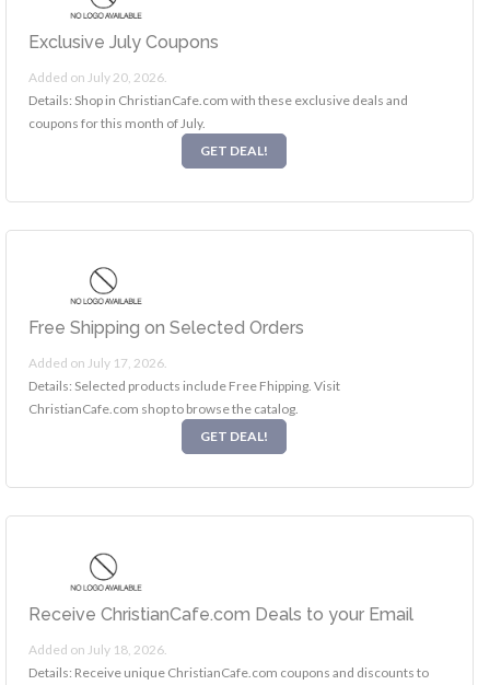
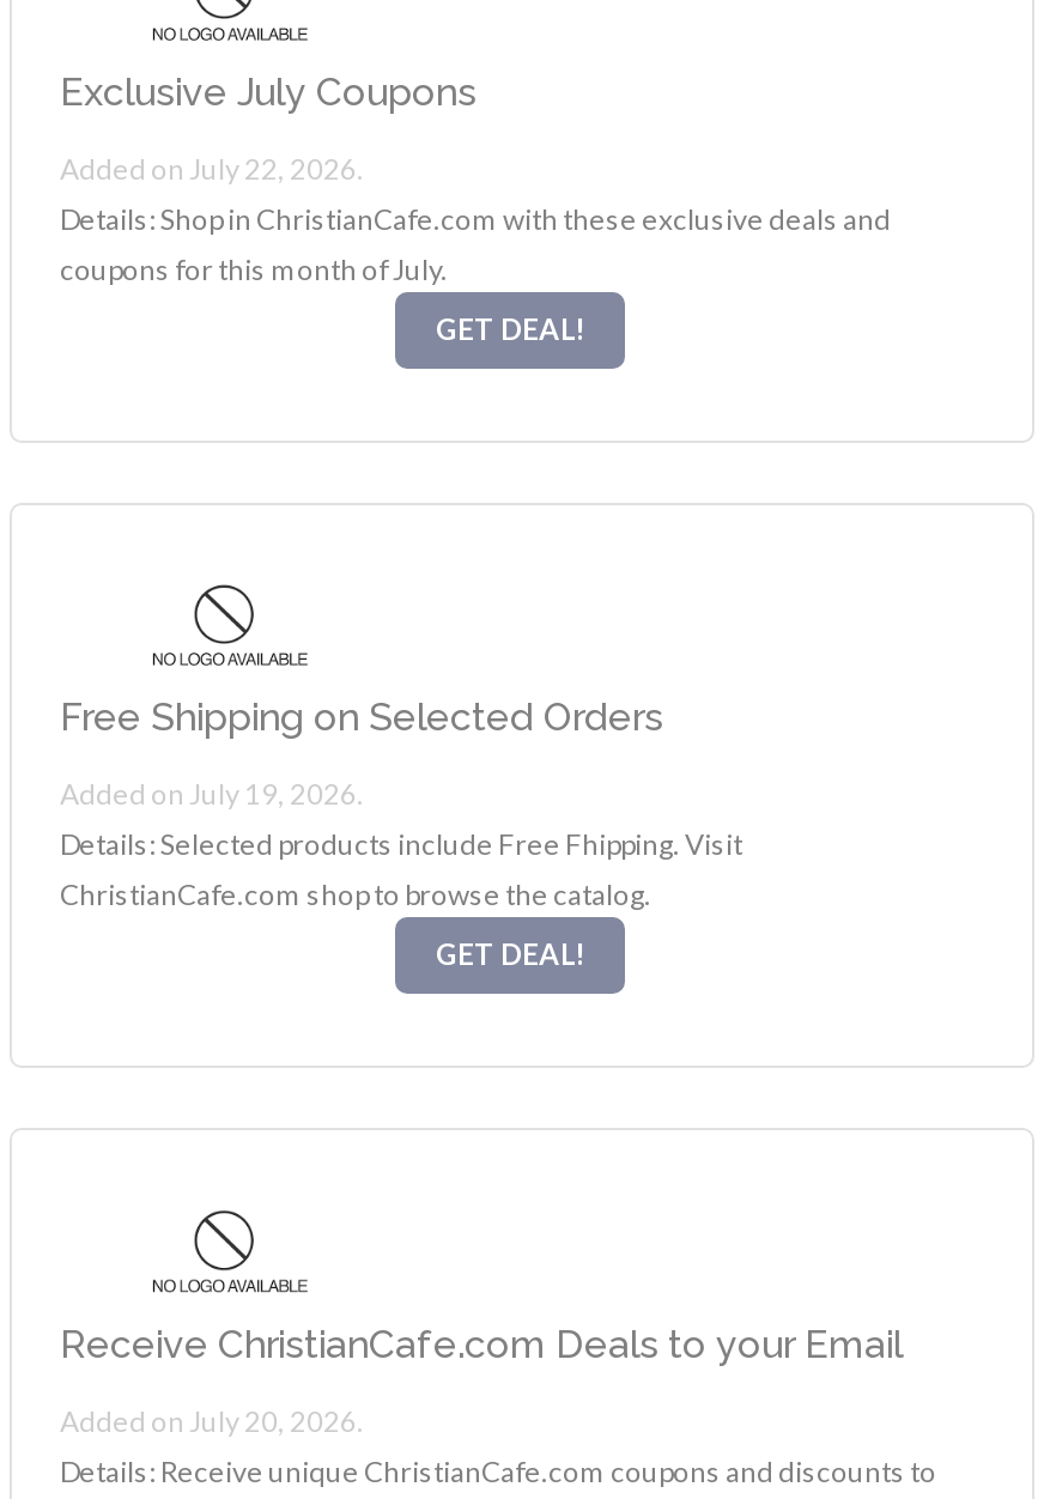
- Added on July 20, 2026.
+ Added on July 22, 2026.

- Added on July 17, 2026.
+ Added on July 19, 2026.

- Added on July 18, 2026.
+ Added on July 20, 2026.
